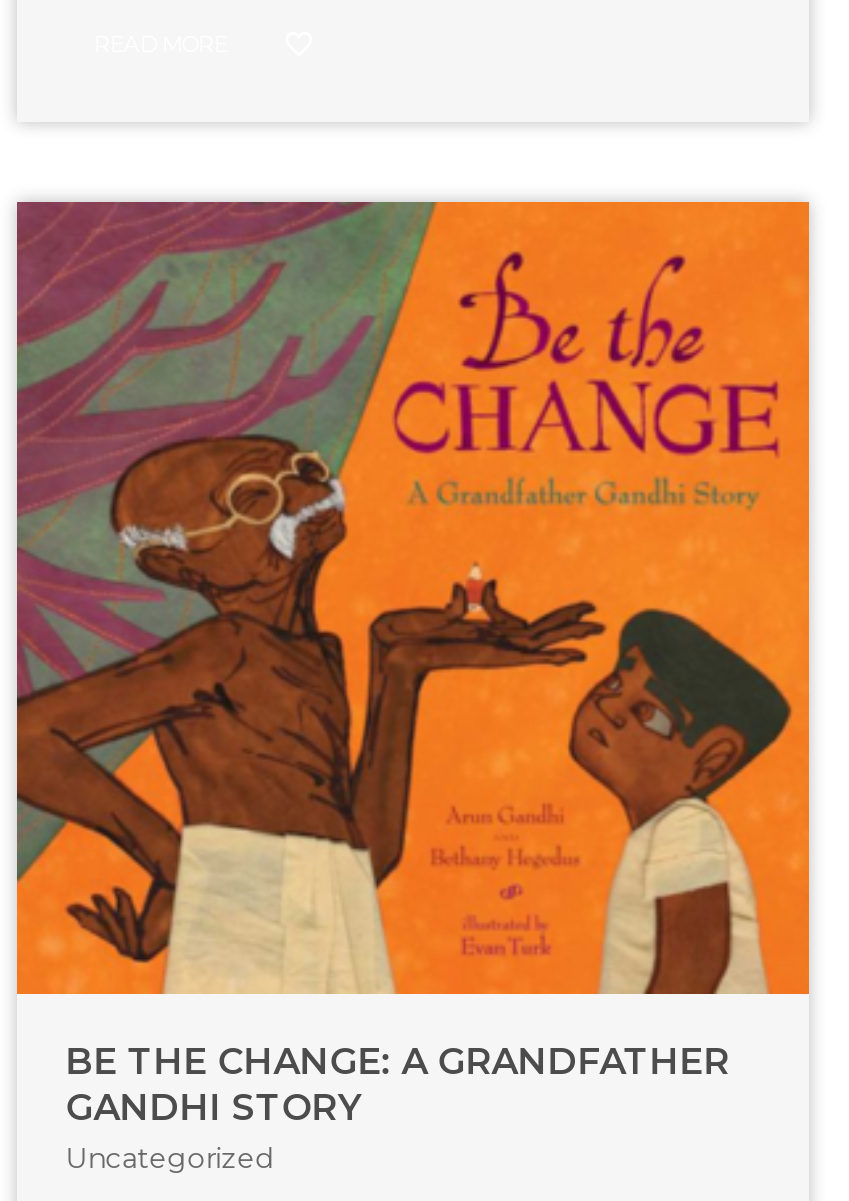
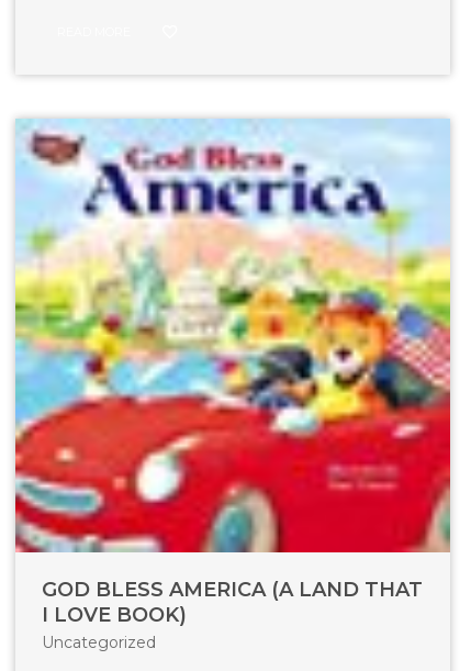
- [image]
- BE THE CHANGE: A GRANDFATHER
- GANDHI STORY
+ [image]
+ GOD BLESS AMERICA (A LAND THAT
+ I LOVE BOOK)
